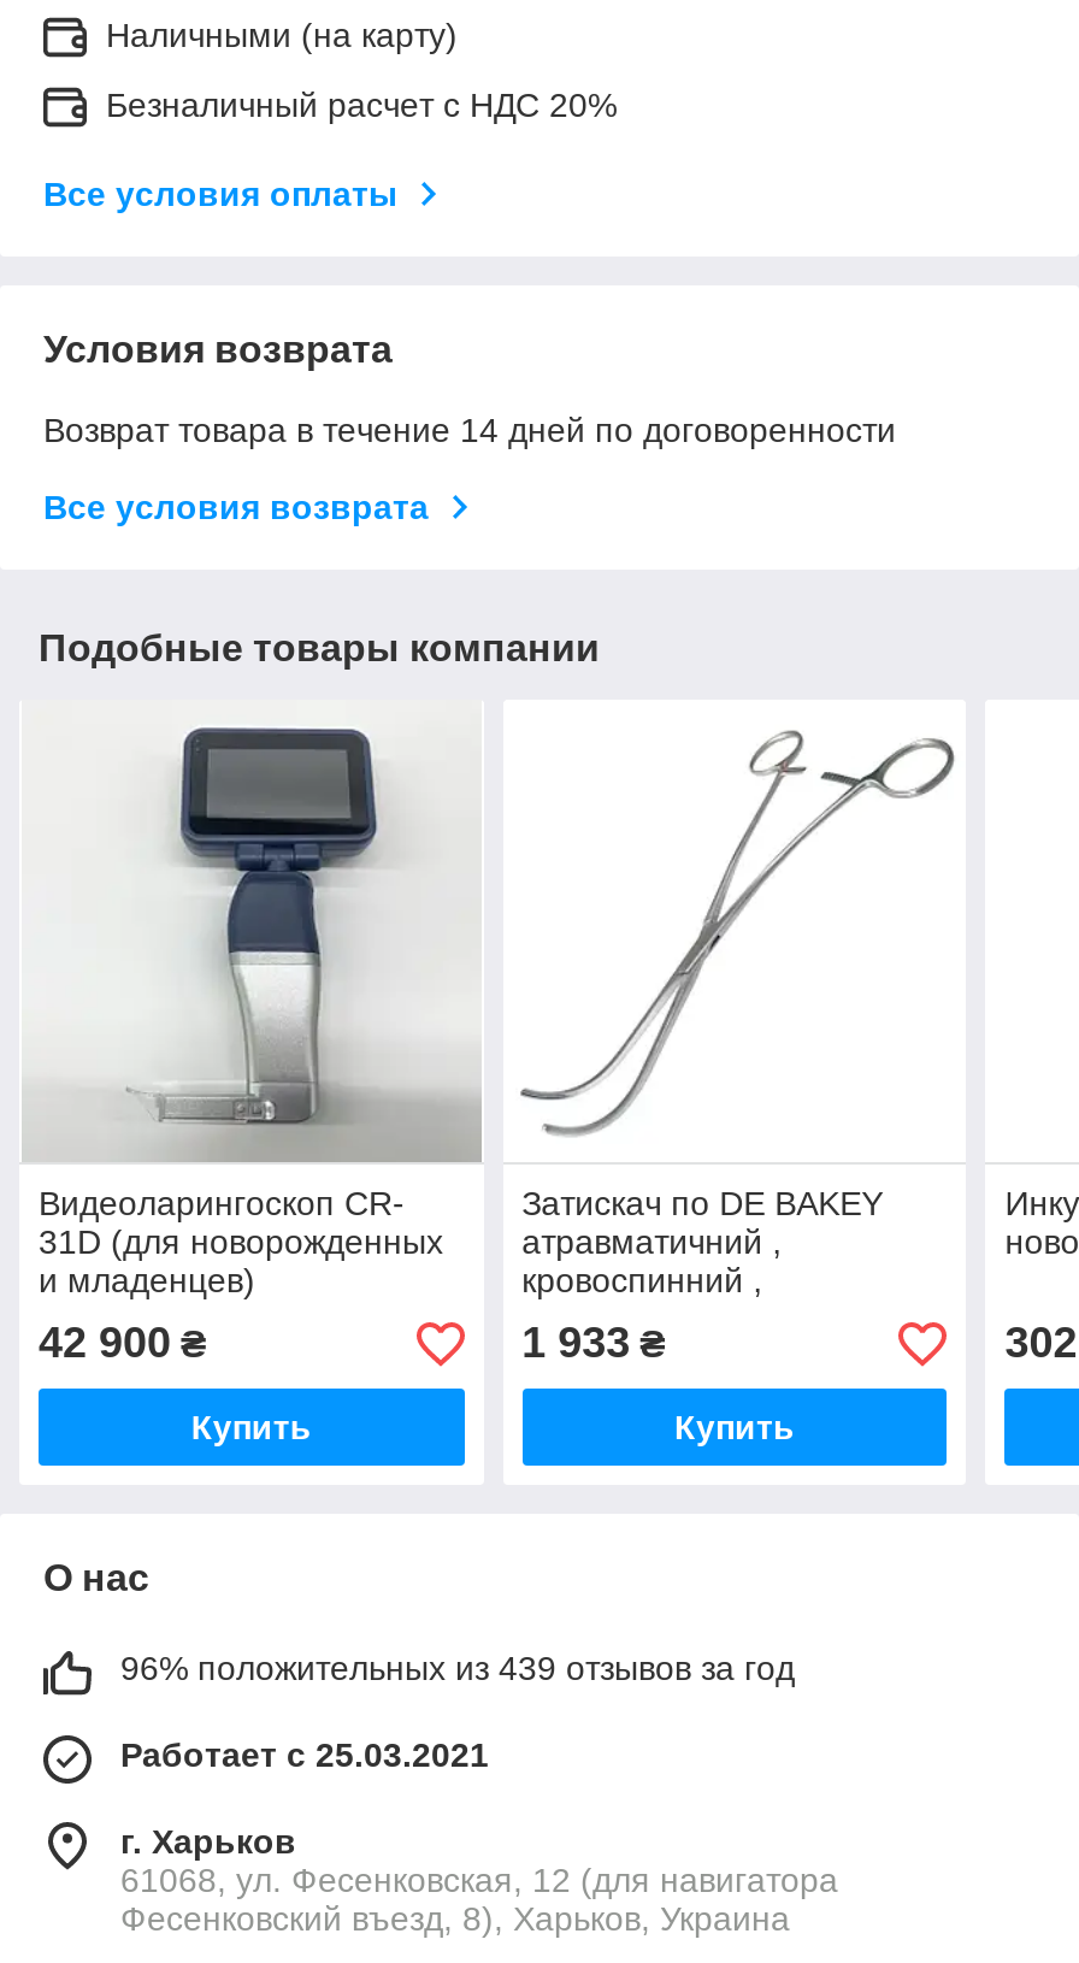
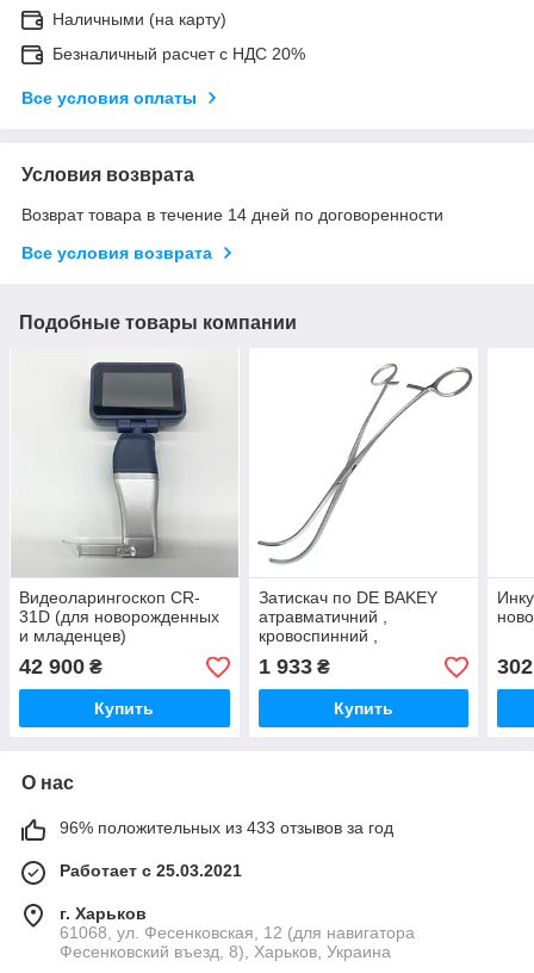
- 96% положительных из 439 отзывов за год
+ 96% положительных из 433 отзывов за год
